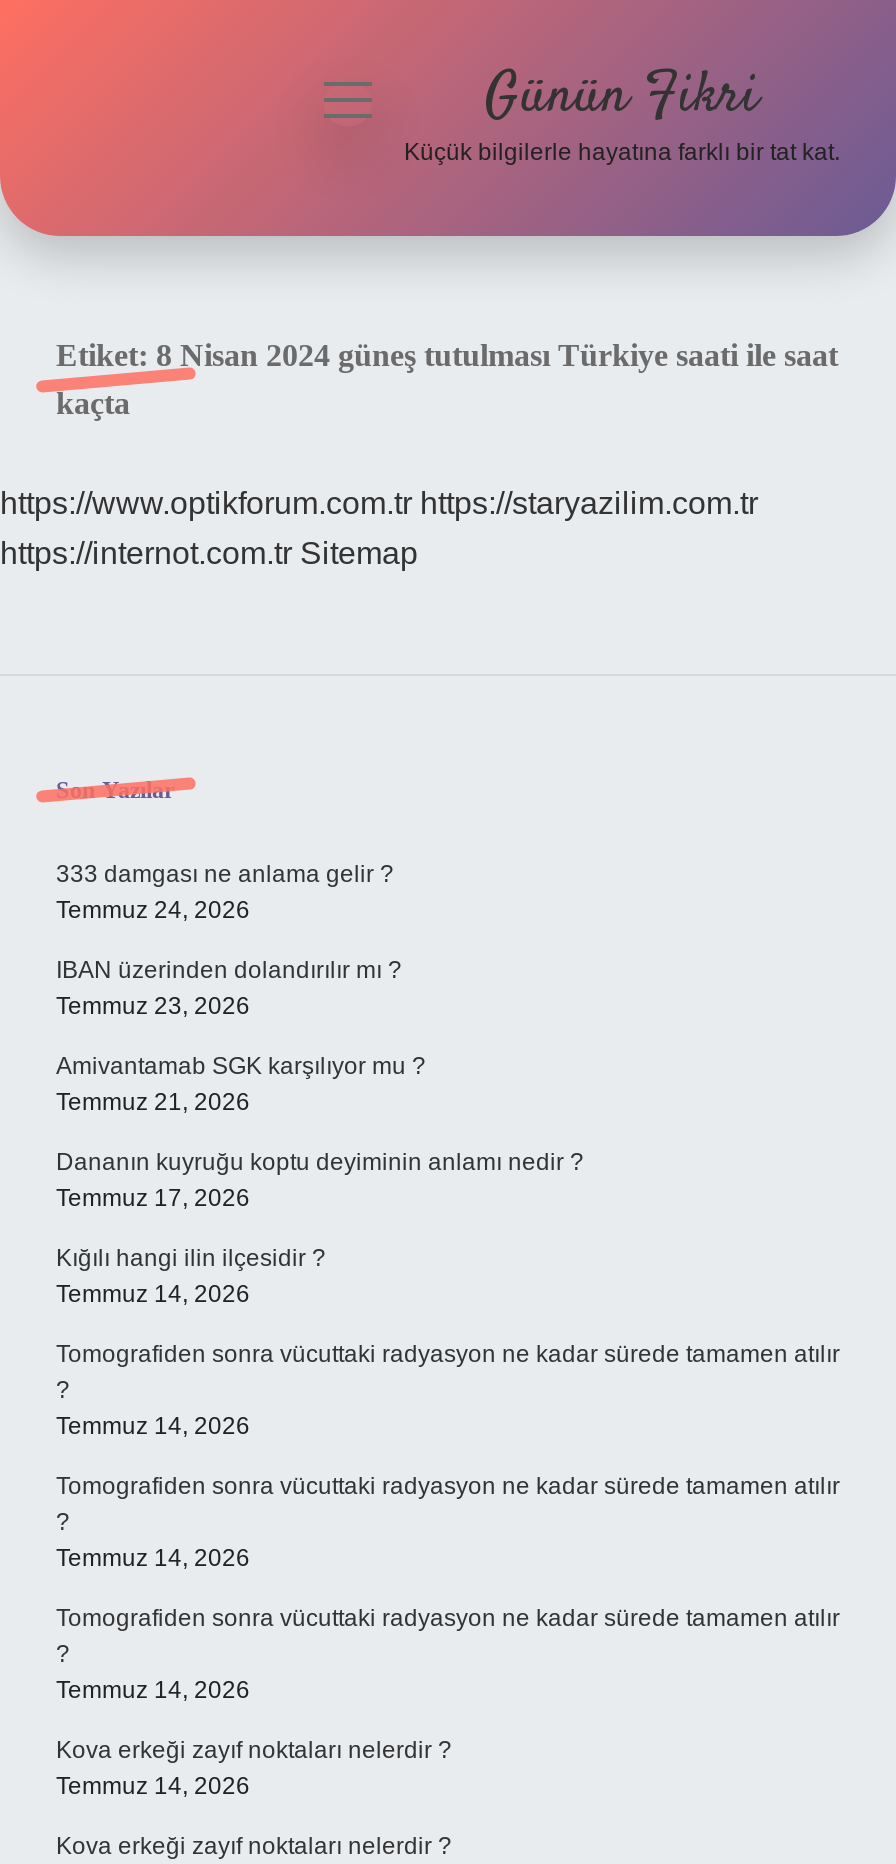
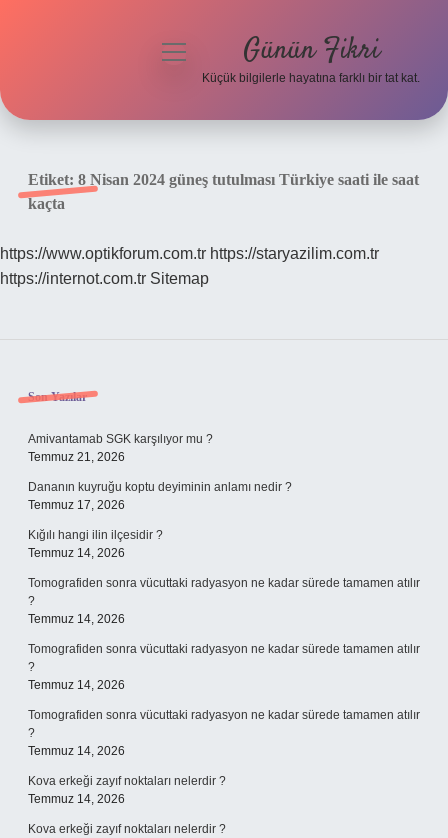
- 333 damgası ne anlama gelir ?
- Temmuz 24, 2026
- IBAN üzerinden dolandırılır mı ?
- Temmuz 23, 2026
